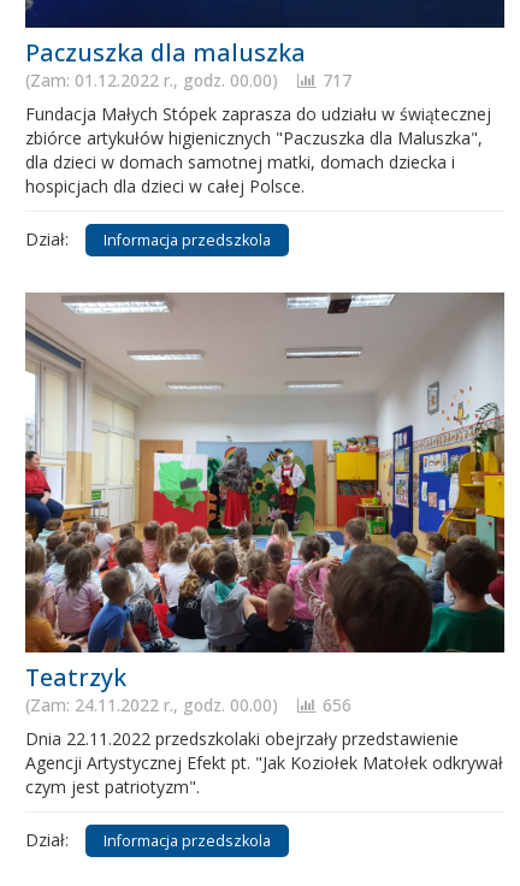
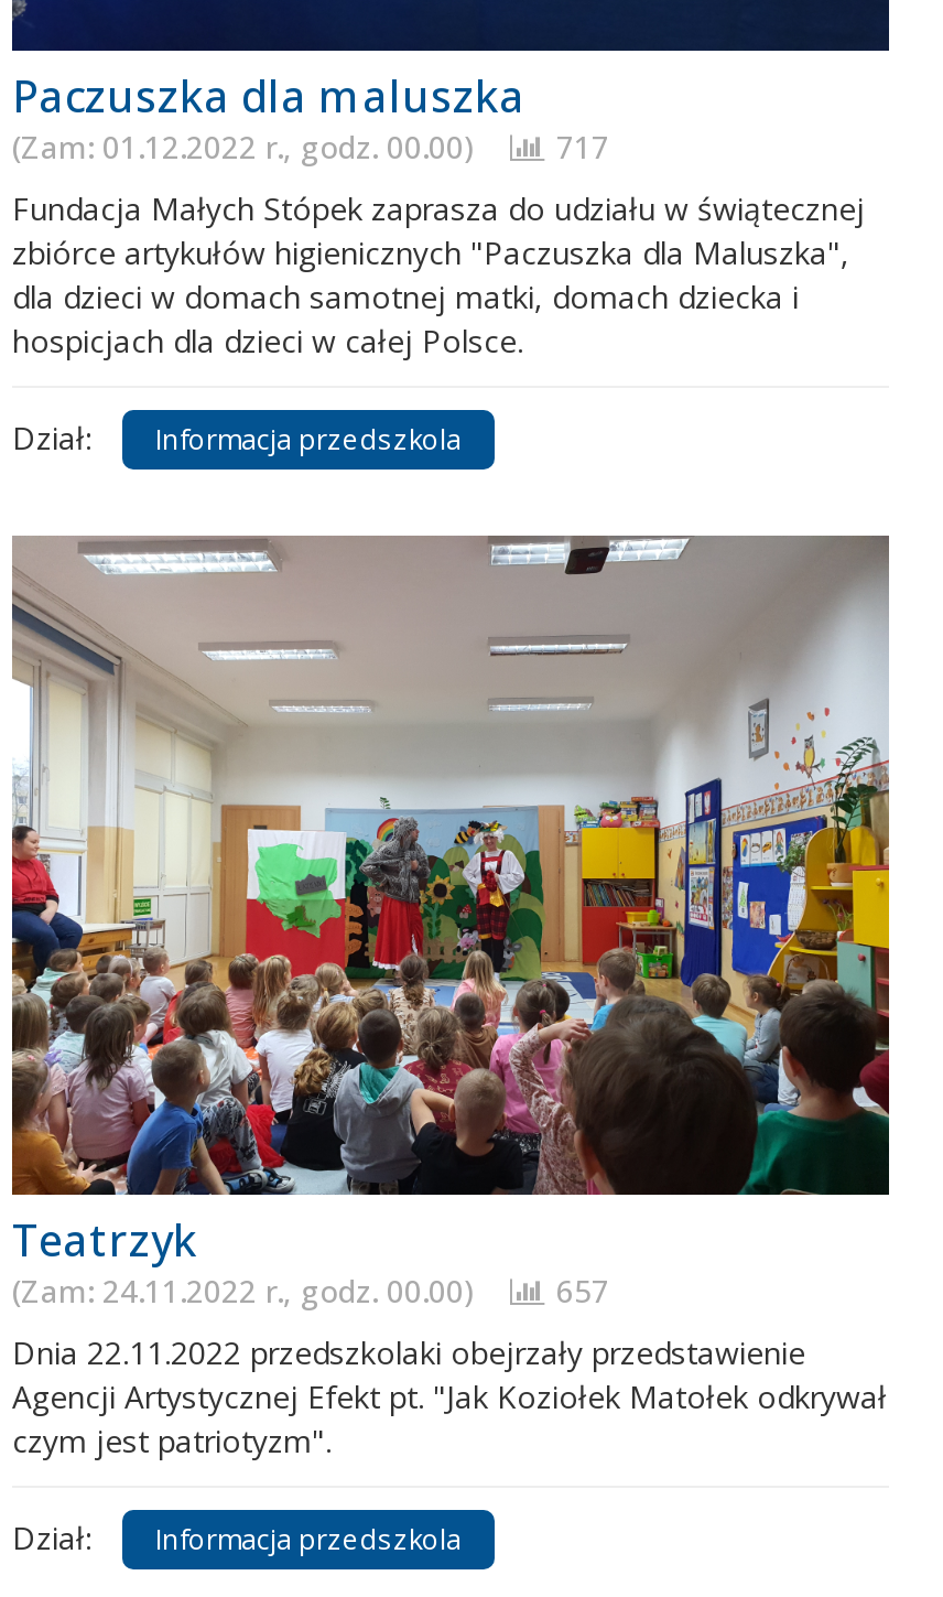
- (Zam: 24.11.2022 r., godz. 00.00) 656
+ (Zam: 24.11.2022 r., godz. 00.00) 657
